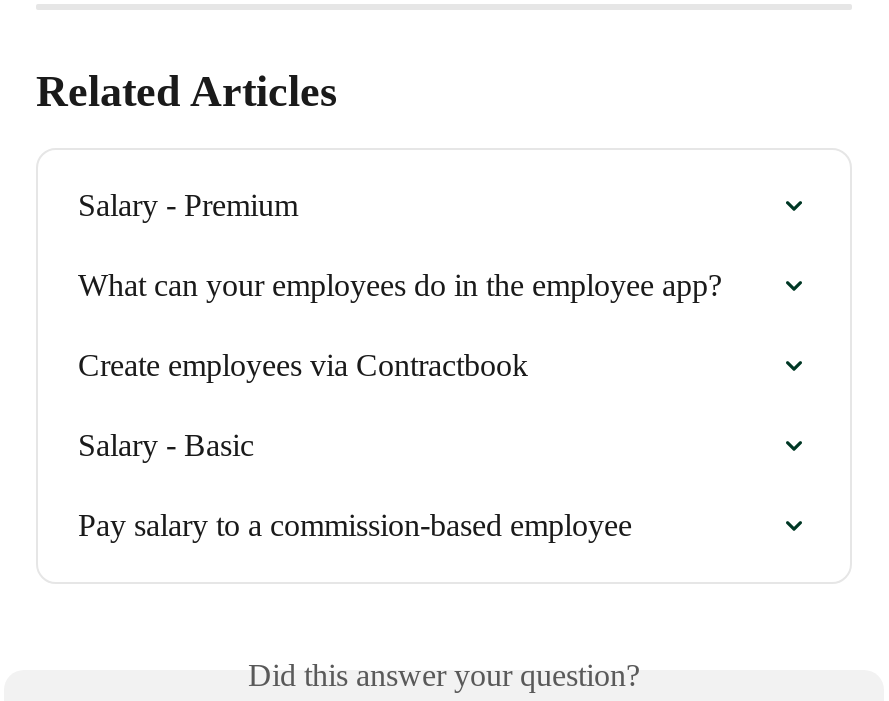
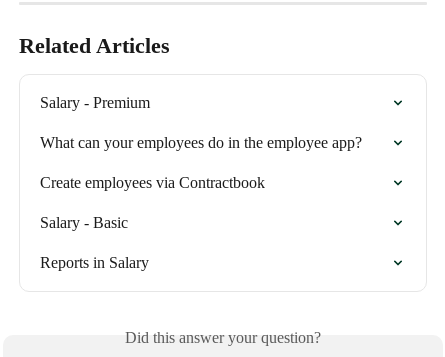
- Pay salary to a commission-based employee
+ Reports in Salary
